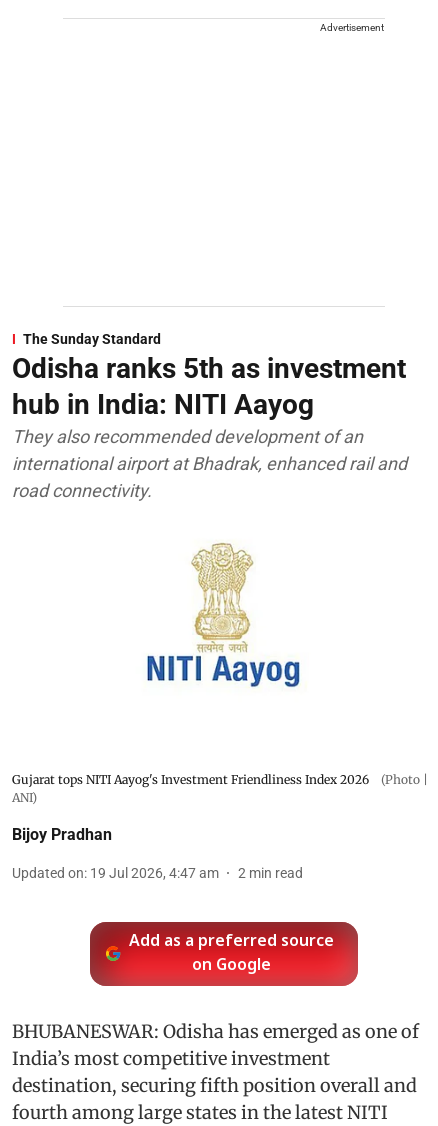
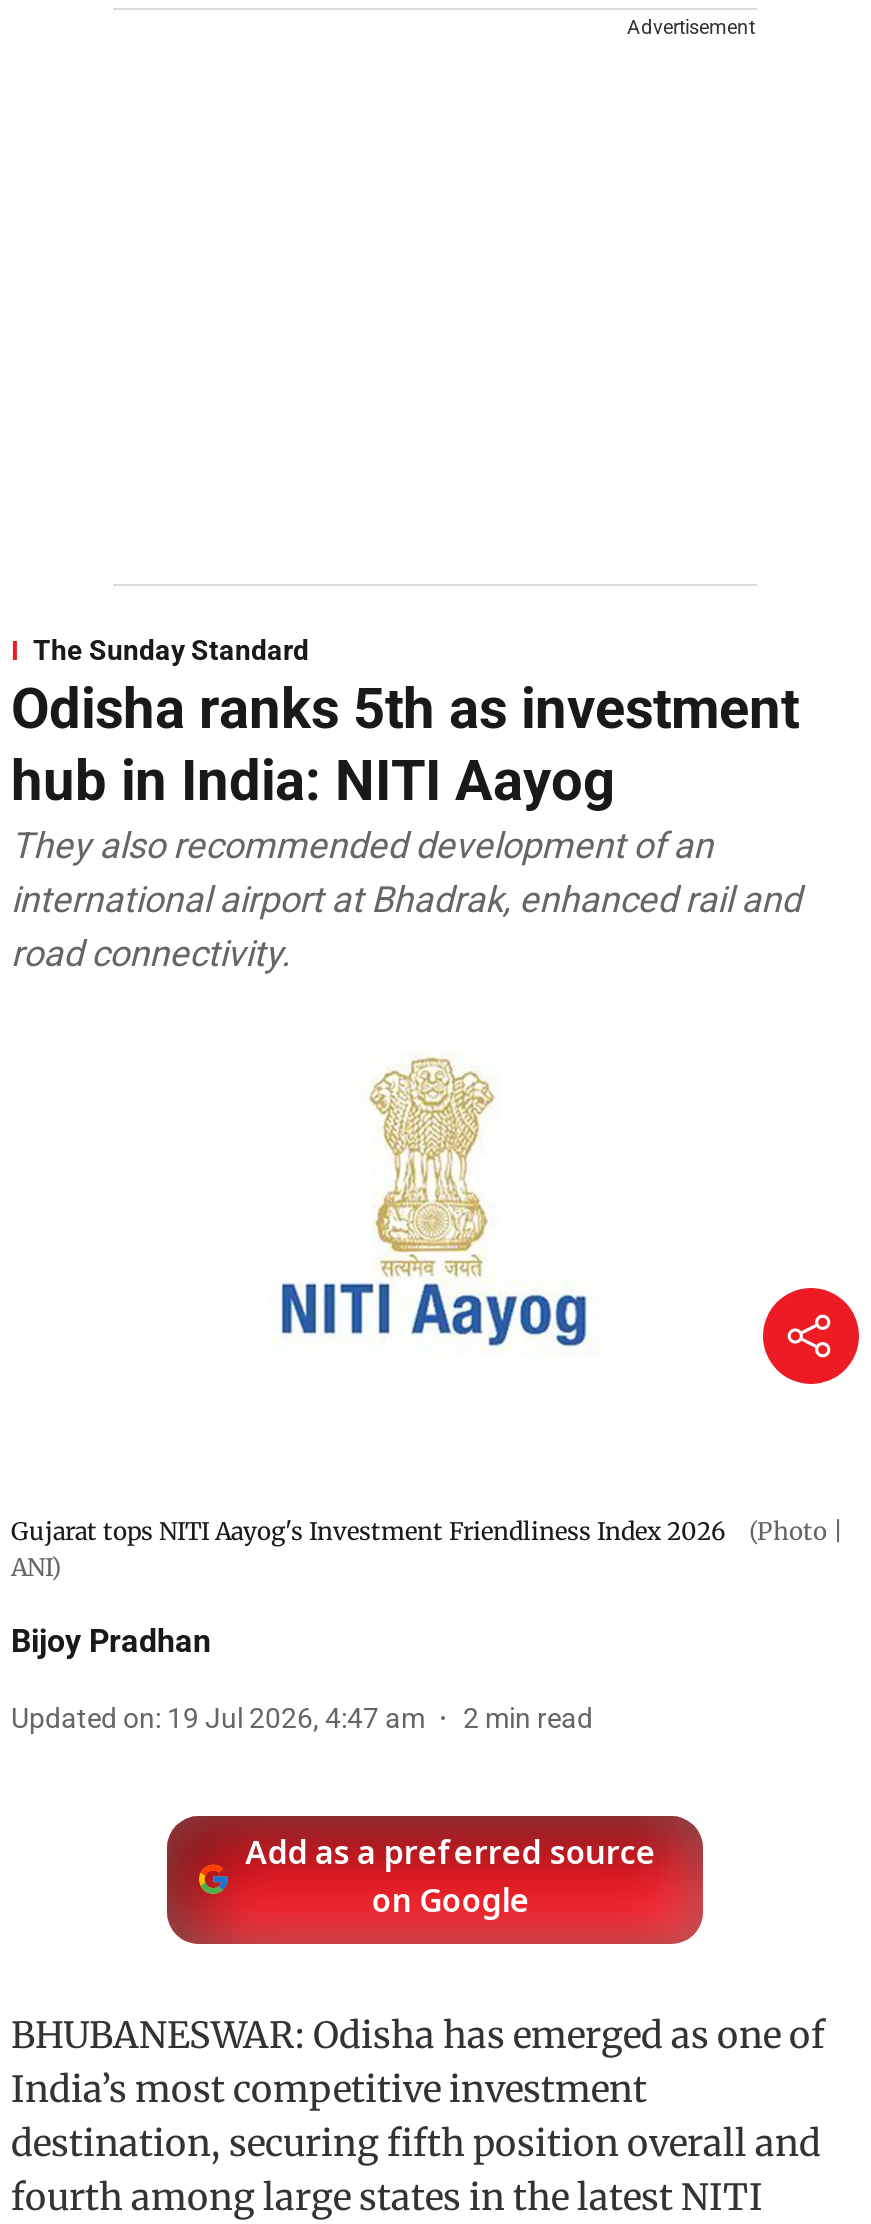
+ [image]
